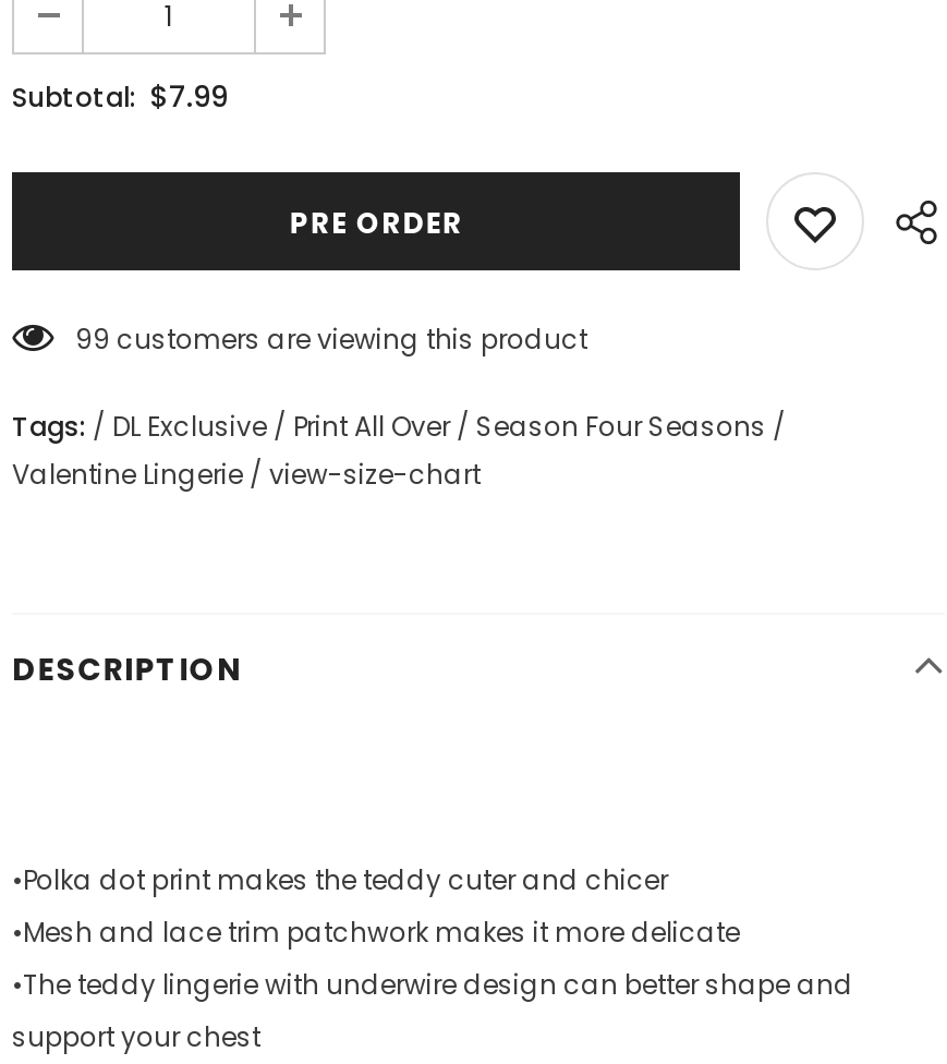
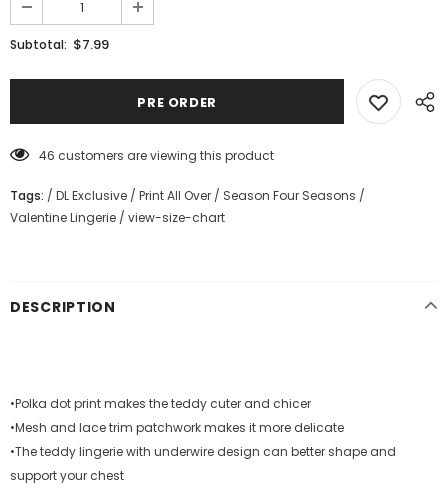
- 99 customers are viewing this product
+ 46 customers are viewing this product
